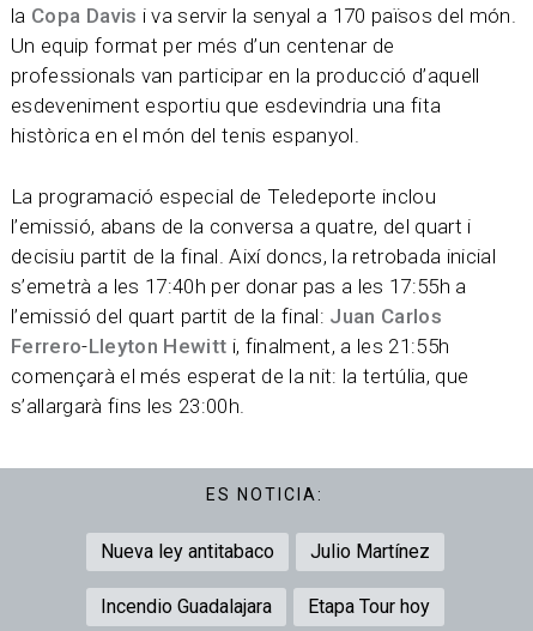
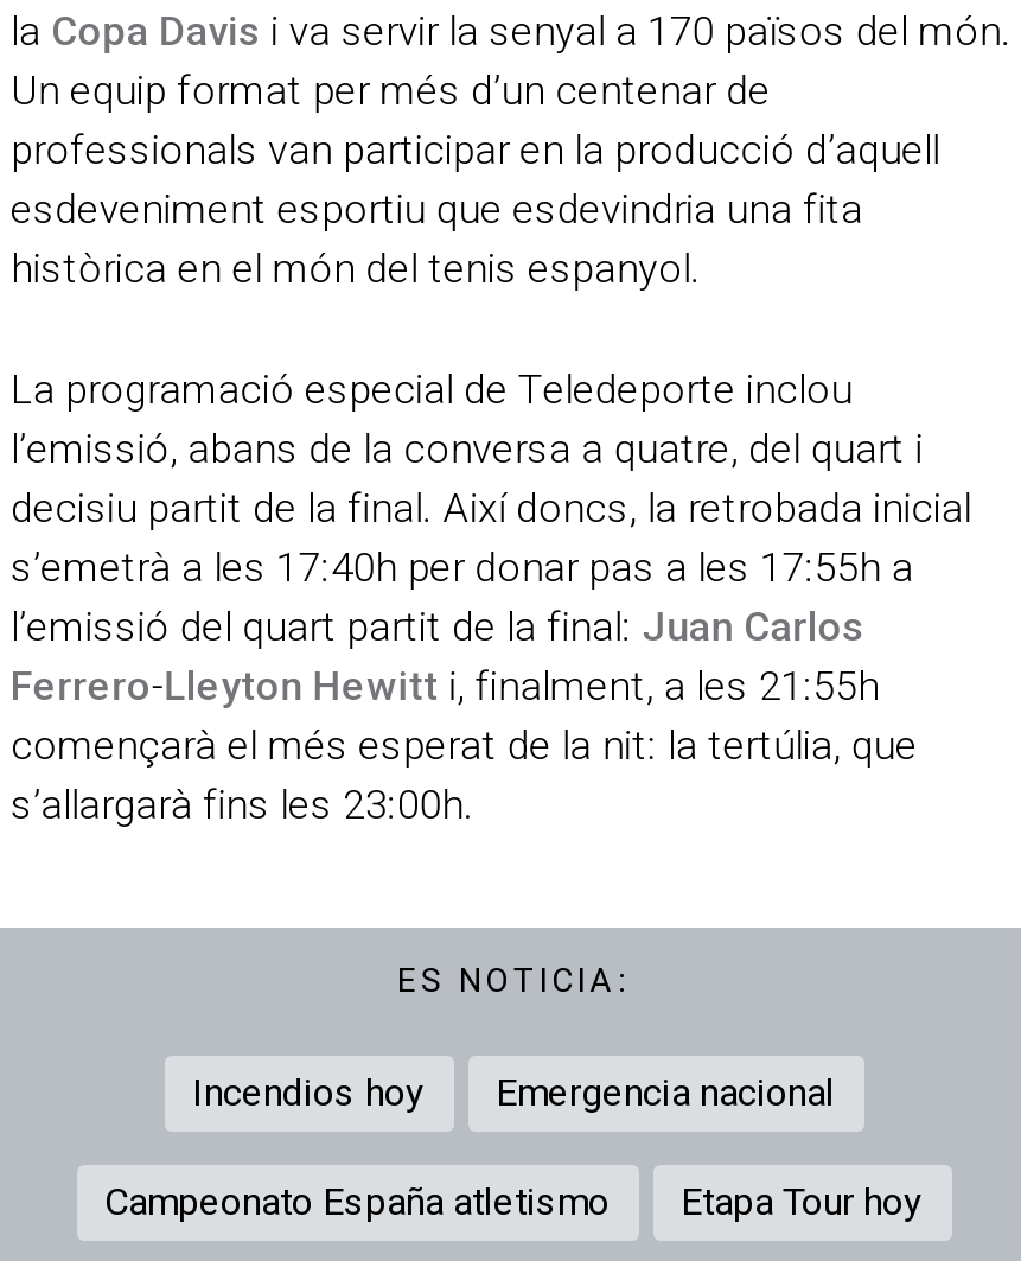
- Nueva ley antitabaco
- Julio Martínez
+ Incendios hoy
+ Emergencia nacional

- Incendio Guadalajara
+ Campeonato España atletismo
